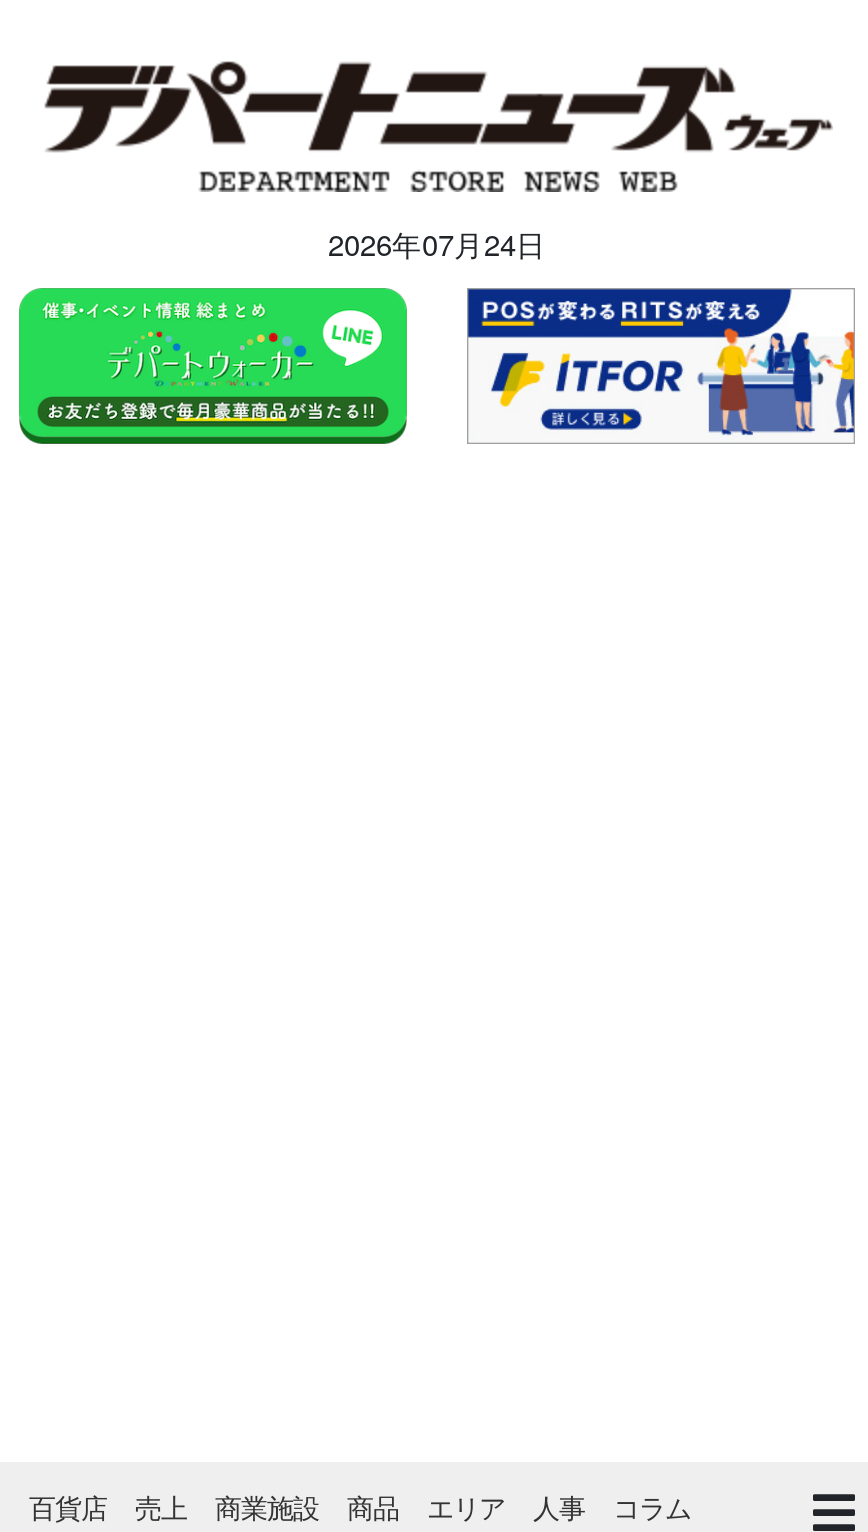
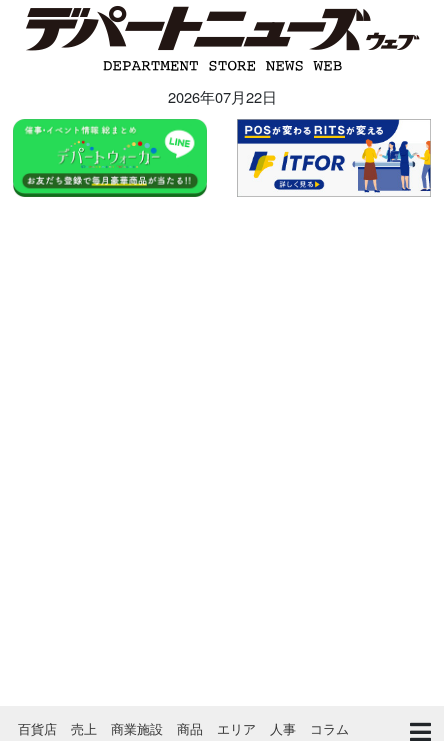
- 2026年07月24日
+ 2026年07月22日
